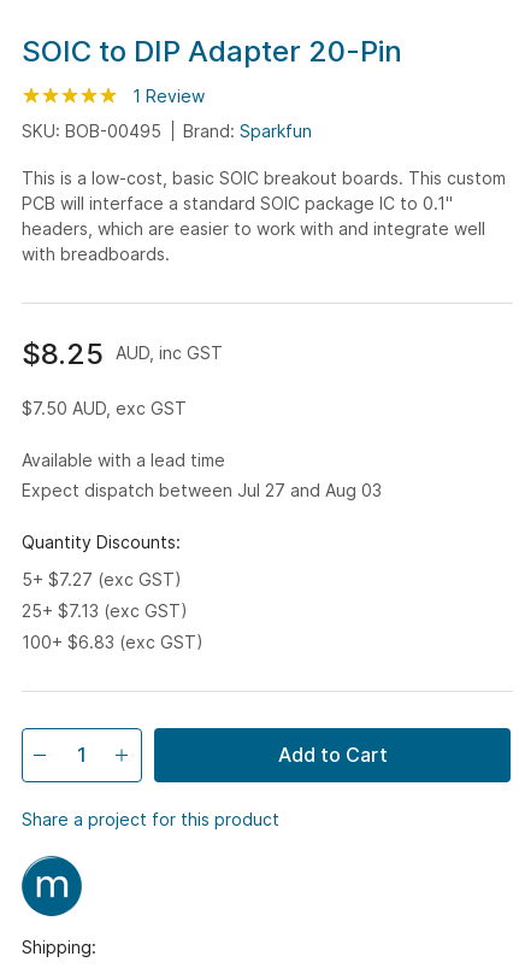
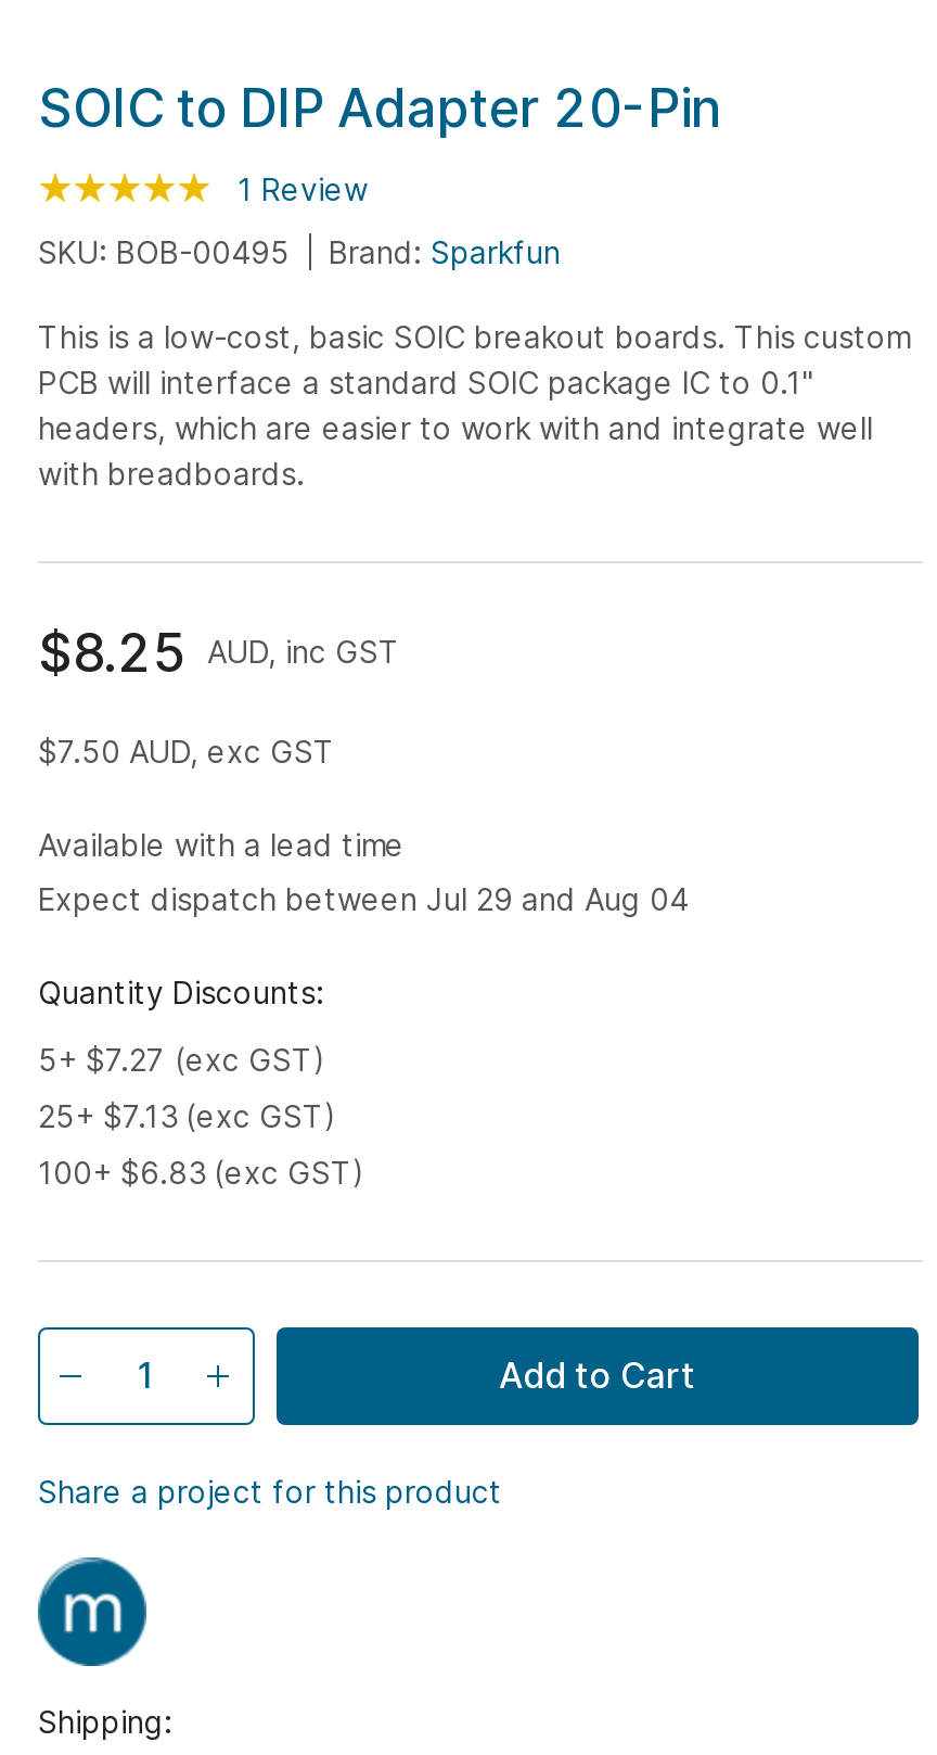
- Expect dispatch between Jul 27 and Aug 03
+ Expect dispatch between Jul 29 and Aug 04
